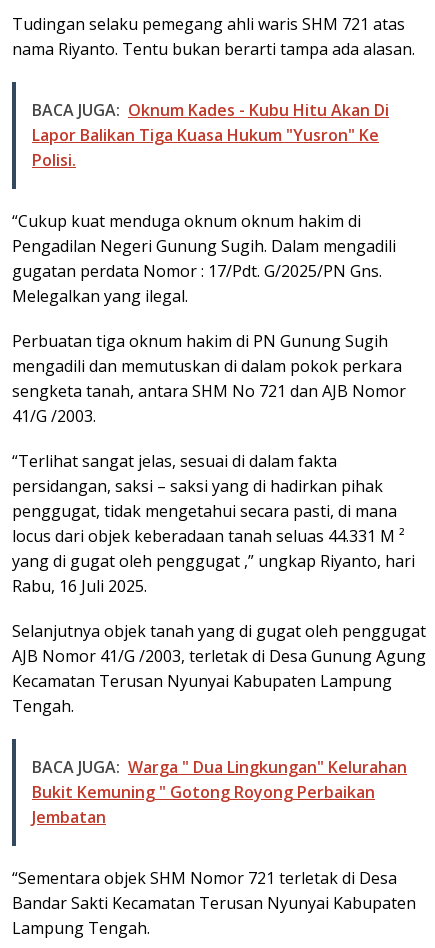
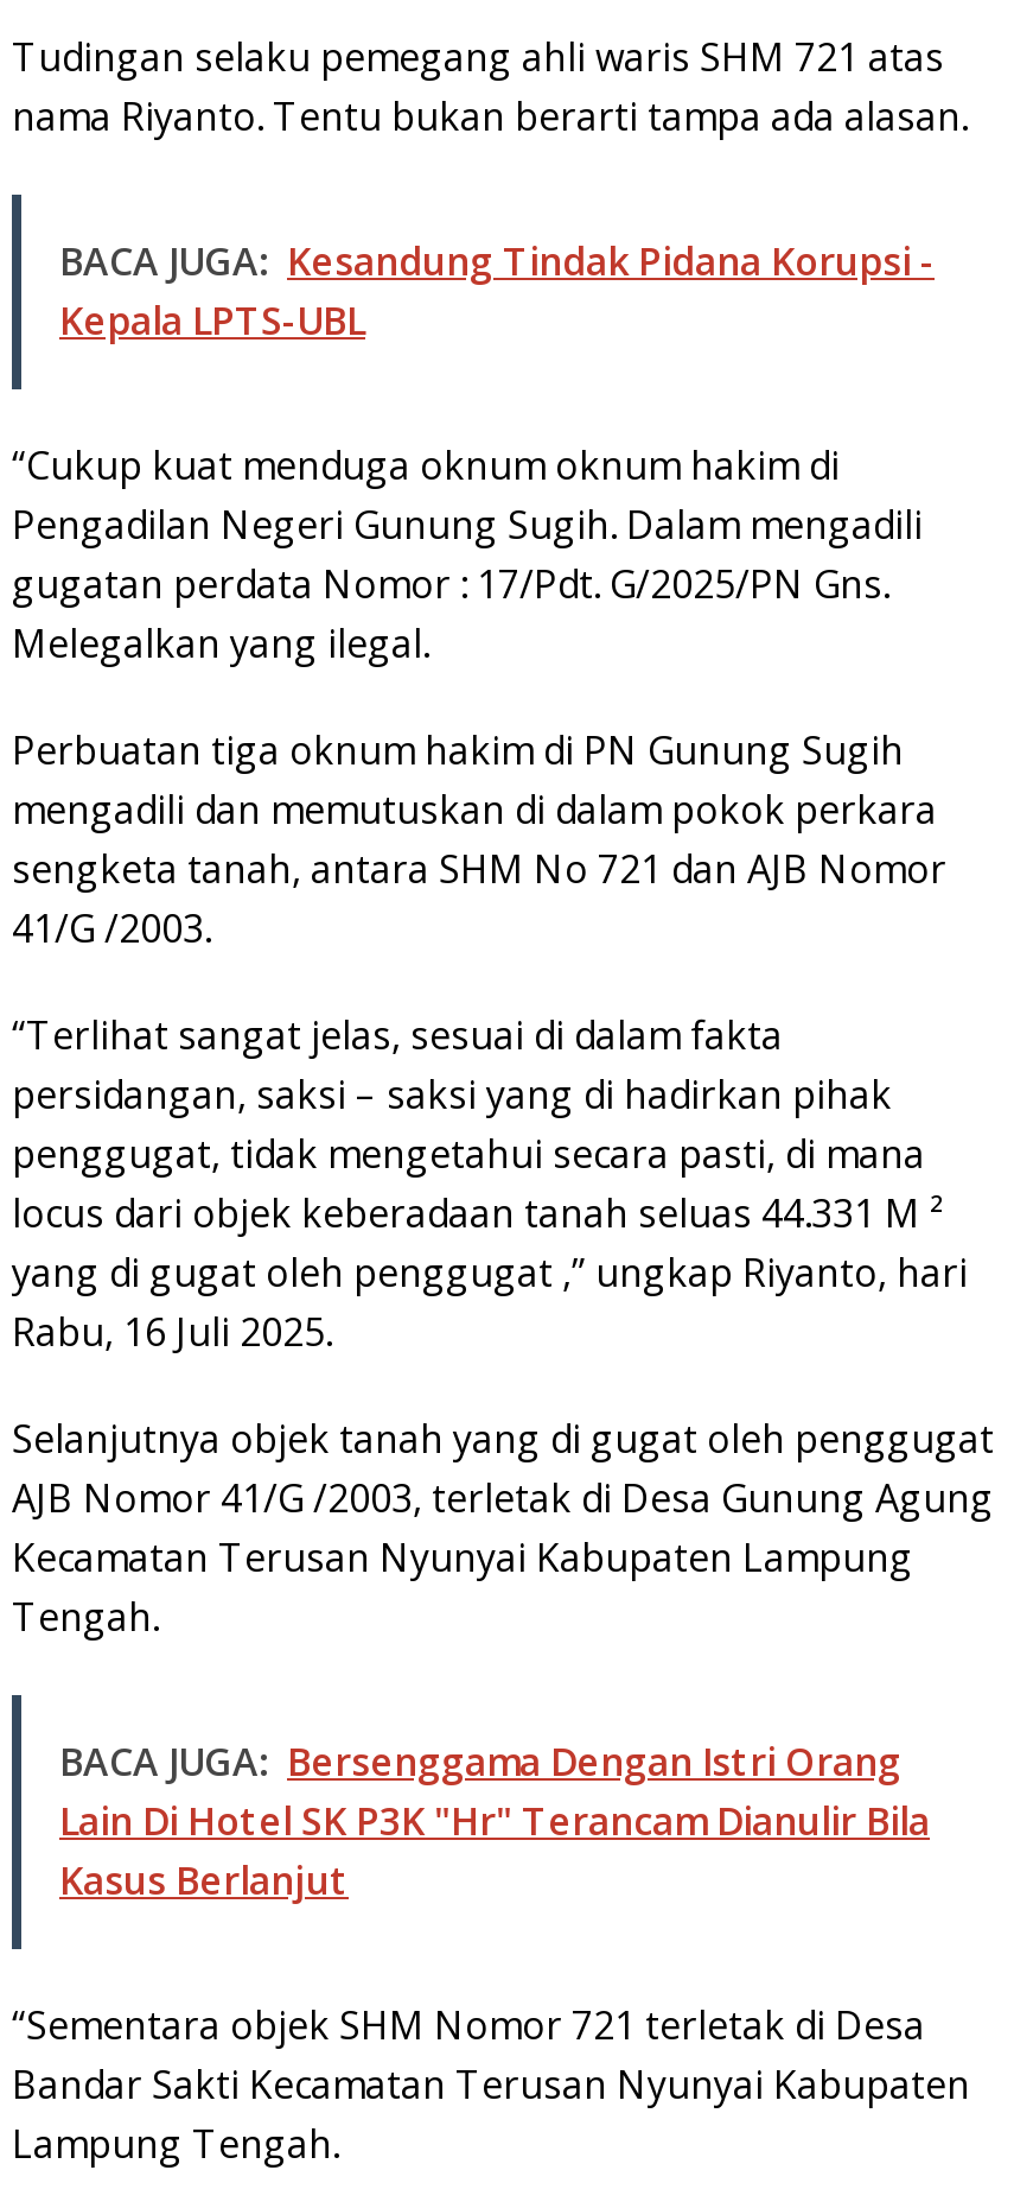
- BACA JUGA: Oknum Kades - Kubu Hitu Akan Di
- Lapor Balikan Tiga Kuasa Hukum "Yusron" Ke
- Polisi.
+ BACA JUGA: Kesandung Tindak Pidana Korupsi -
+ Kepala LPTS-UBL

- BACA JUGA: Warga " Dua Lingkungan" Kelurahan
- Bukit Kemuning " Gotong Royong Perbaikan
- Jembatan
+ BACA JUGA: Bersenggama Dengan Istri Orang
+ Lain Di Hotel SK P3K "Hr" Terancam Dianulir Bila
+ Kasus Berlanjut
